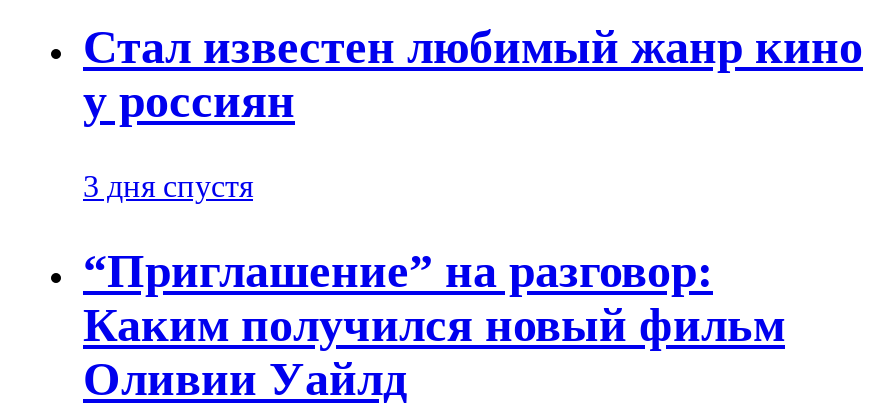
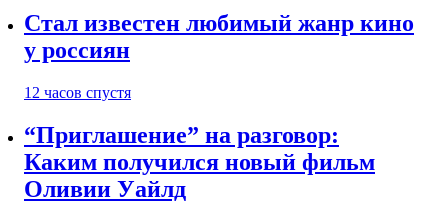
- 3 дня спустя
+ 12 часов спустя
